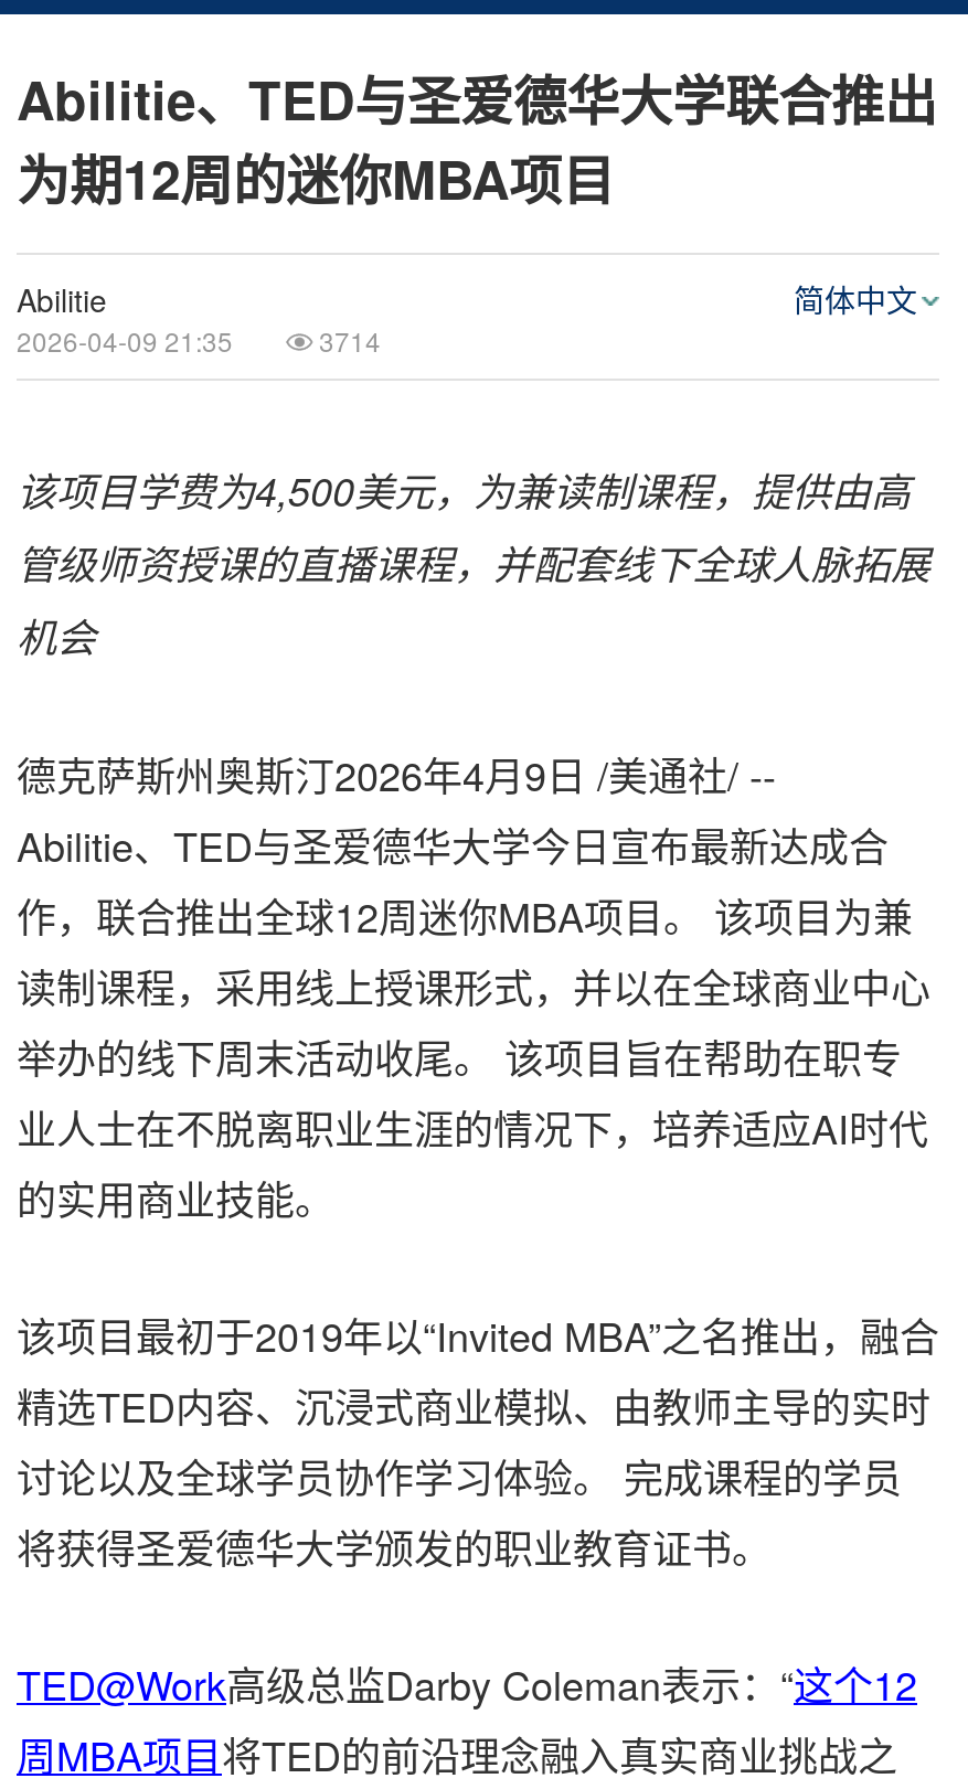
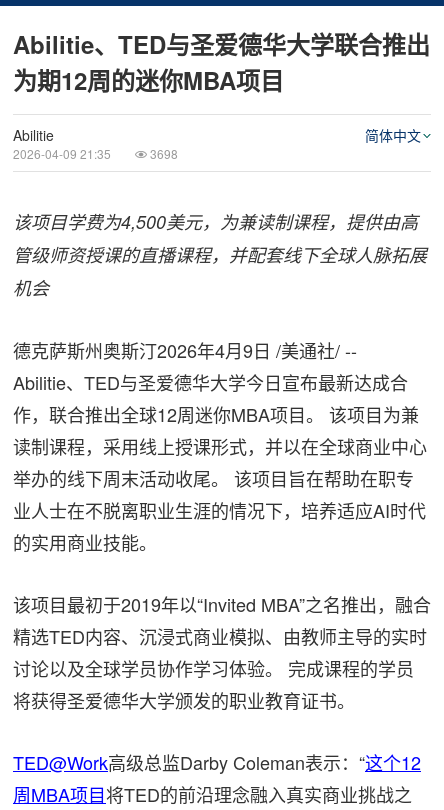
- 3714
+ 3698
